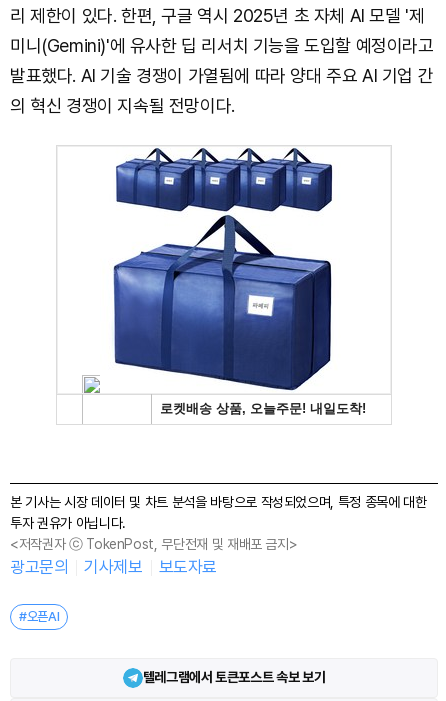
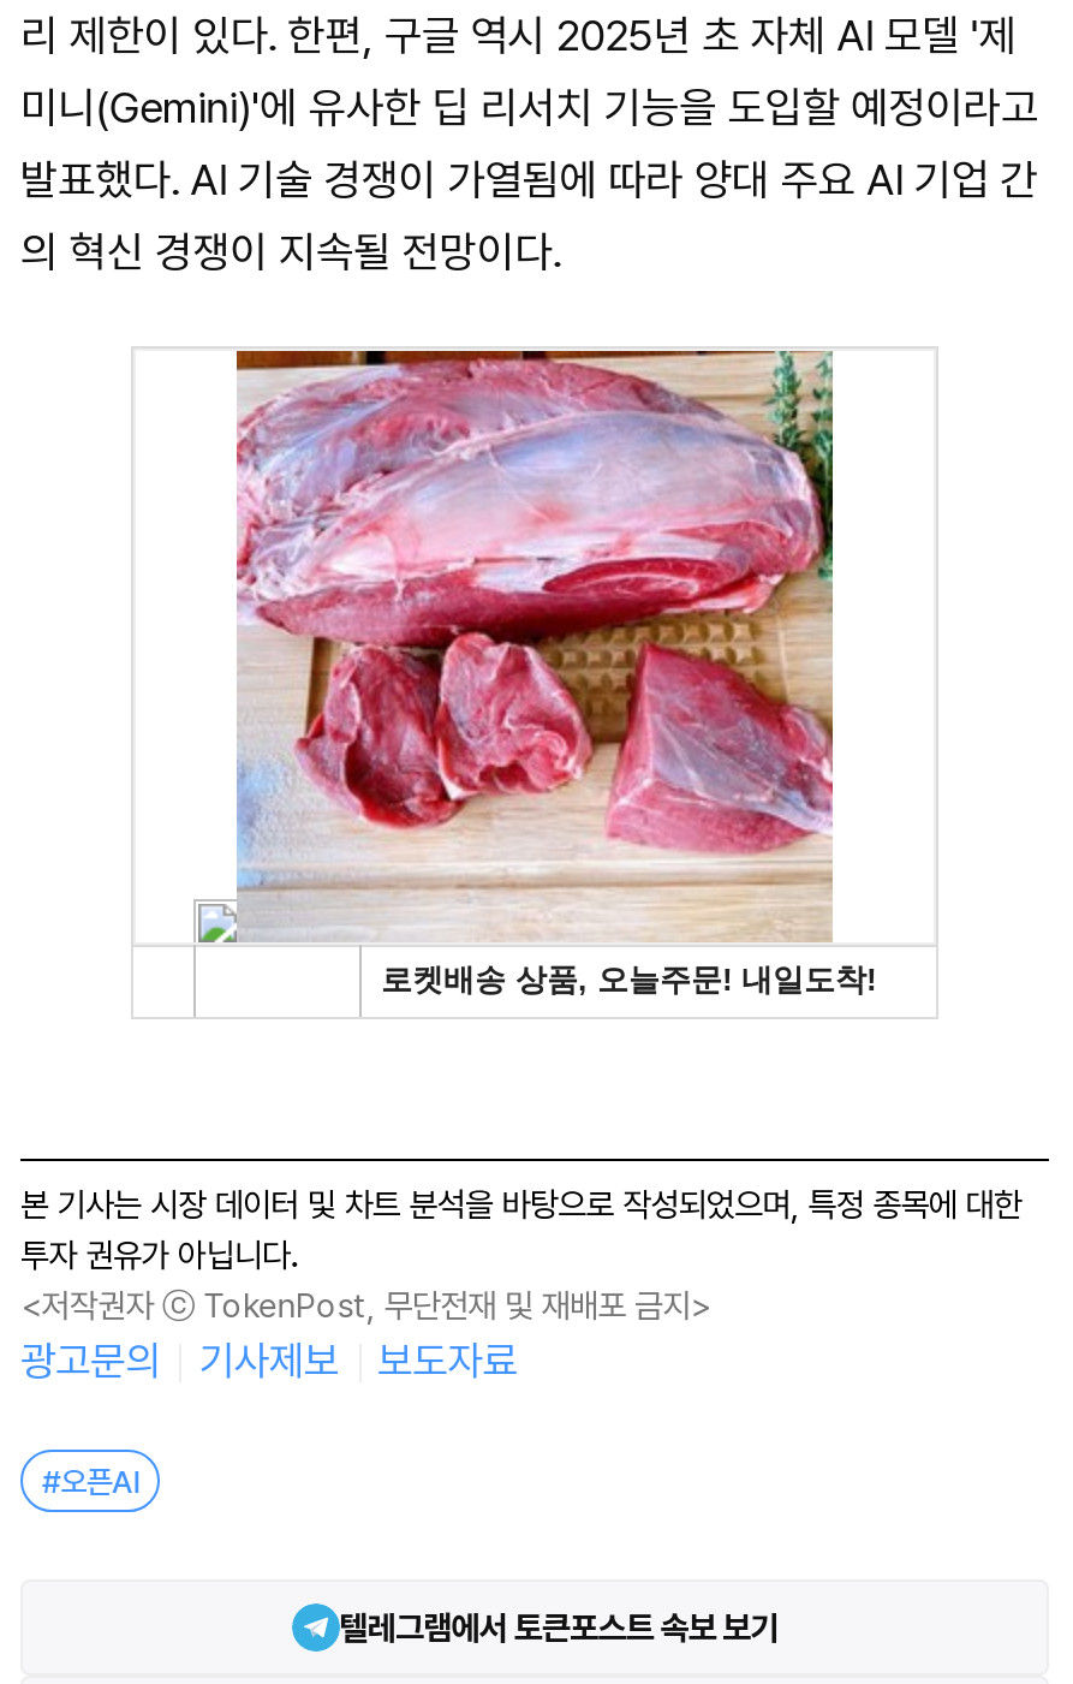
- [image]
+ [image]
